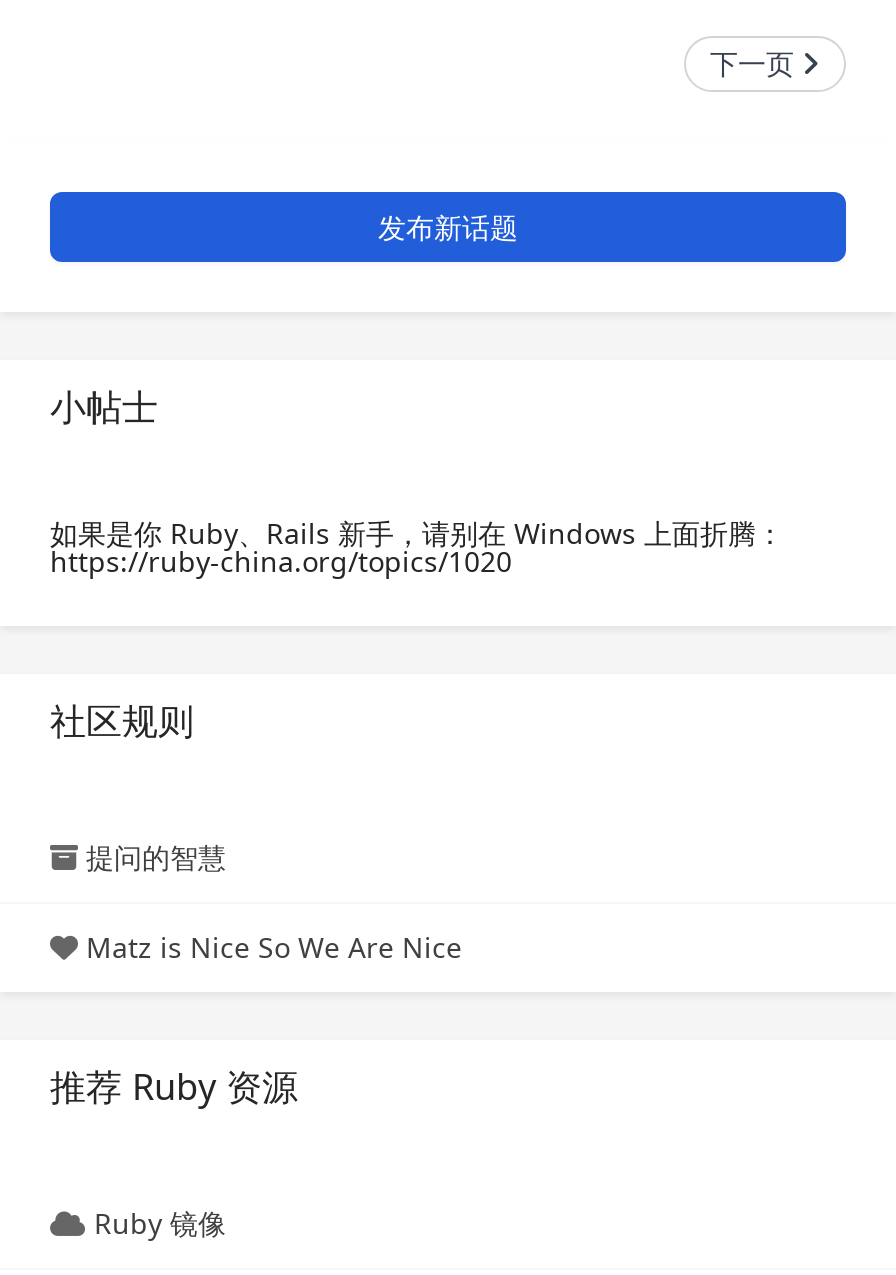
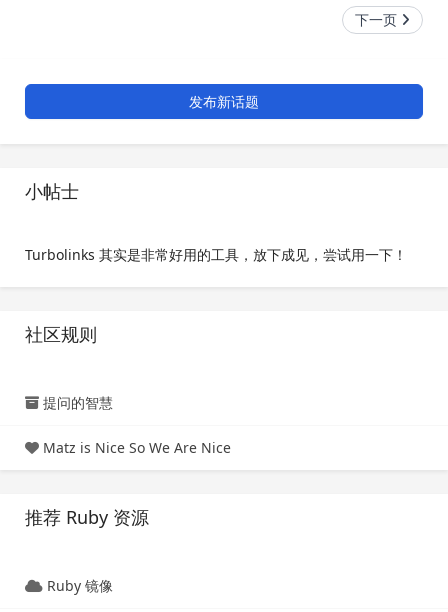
- 如果是你 Ruby、Rails 新手，请别在 Windows 上面折腾：
- https://ruby-china.org/topics/1020
+ Turbolinks 其实是非常好用的工具，放下成见，尝试用一下！
